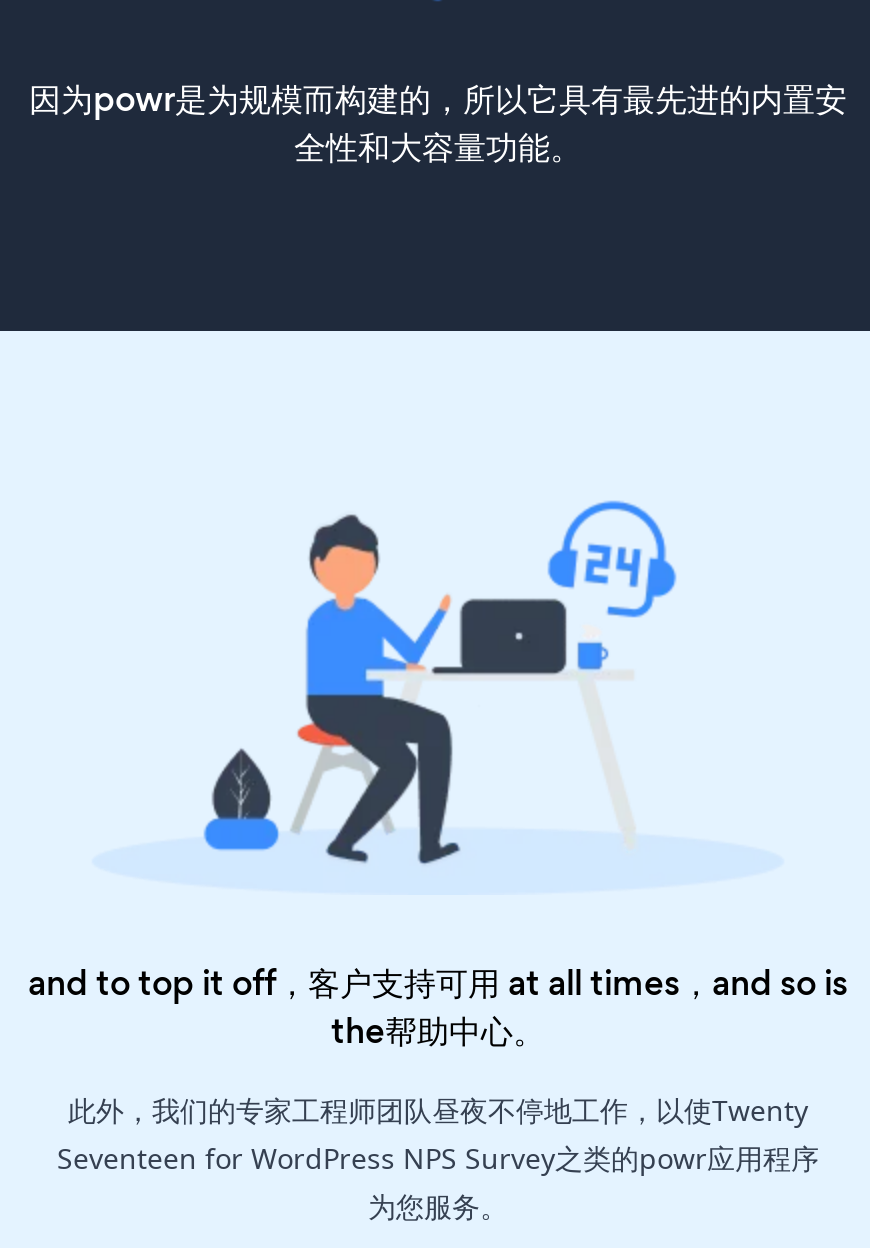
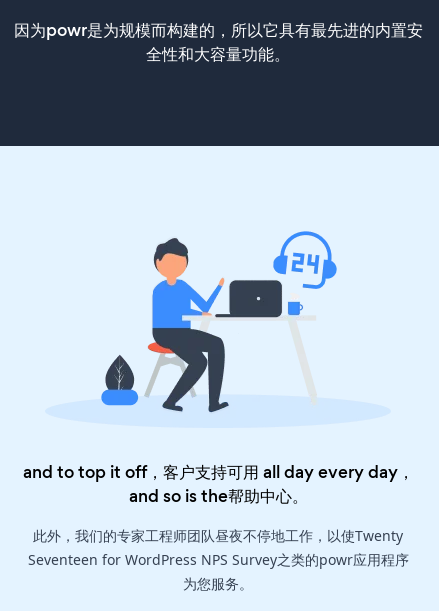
- and to top it off，客户支持可用 at all times，and so is
- the帮助中心。
+ and to top it off，客户支持可用 all day every day，
+ and so is the帮助中心。
